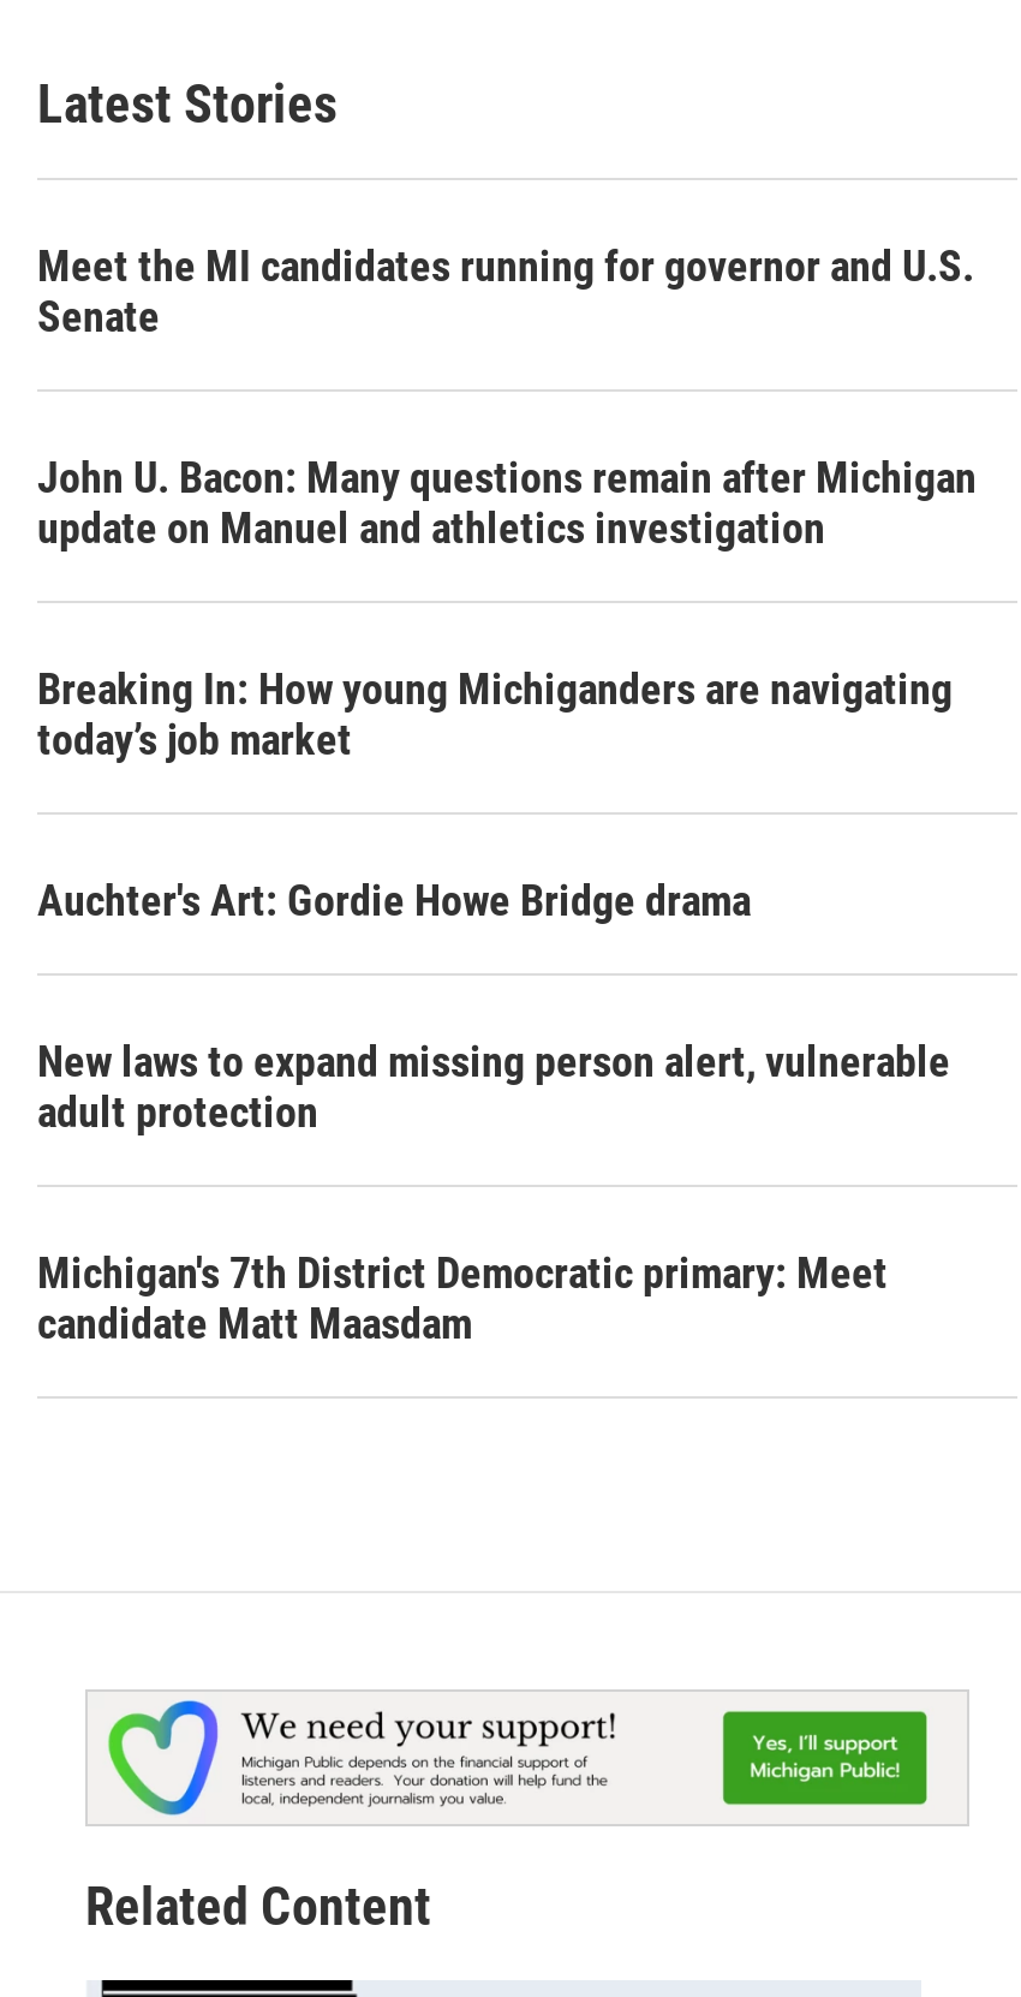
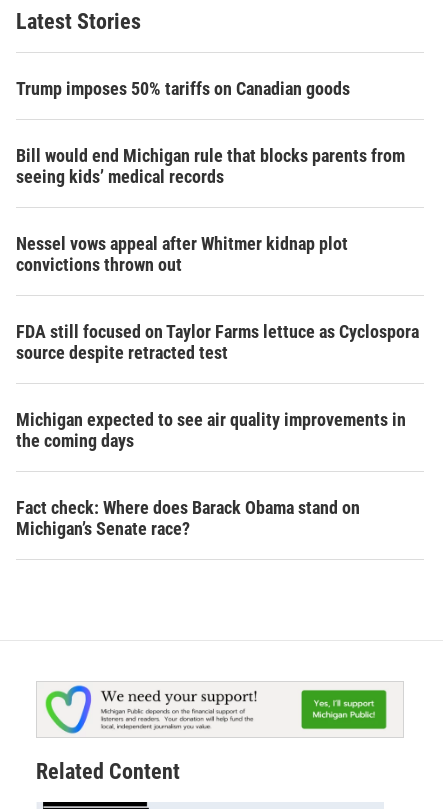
- Meet the MI candidates running for governor and U.S.
- Senate
+ Trump imposes 50% tariffs on Canadian goods

- John U. Bacon: Many questions remain after Michigan
- update on Manuel and athletics investigation
+ Bill would end Michigan rule that blocks parents from
+ seeing kids’ medical records

- Breaking In: How young Michiganders are navigating
- today’s job market
+ Nessel vows appeal after Whitmer kidnap plot
+ convictions thrown out

- Auchter's Art: Gordie Howe Bridge drama
+ FDA still focused on Taylor Farms lettuce as Cyclospora
+ source despite retracted test

- New laws to expand missing person alert, vulnerable
- adult protection
+ Michigan expected to see air quality improvements in
+ the coming days

- Michigan's 7th District Democratic primary: Meet
- candidate Matt Maasdam
+ Fact check: Where does Barack Obama stand on
+ Michigan’s Senate race?
